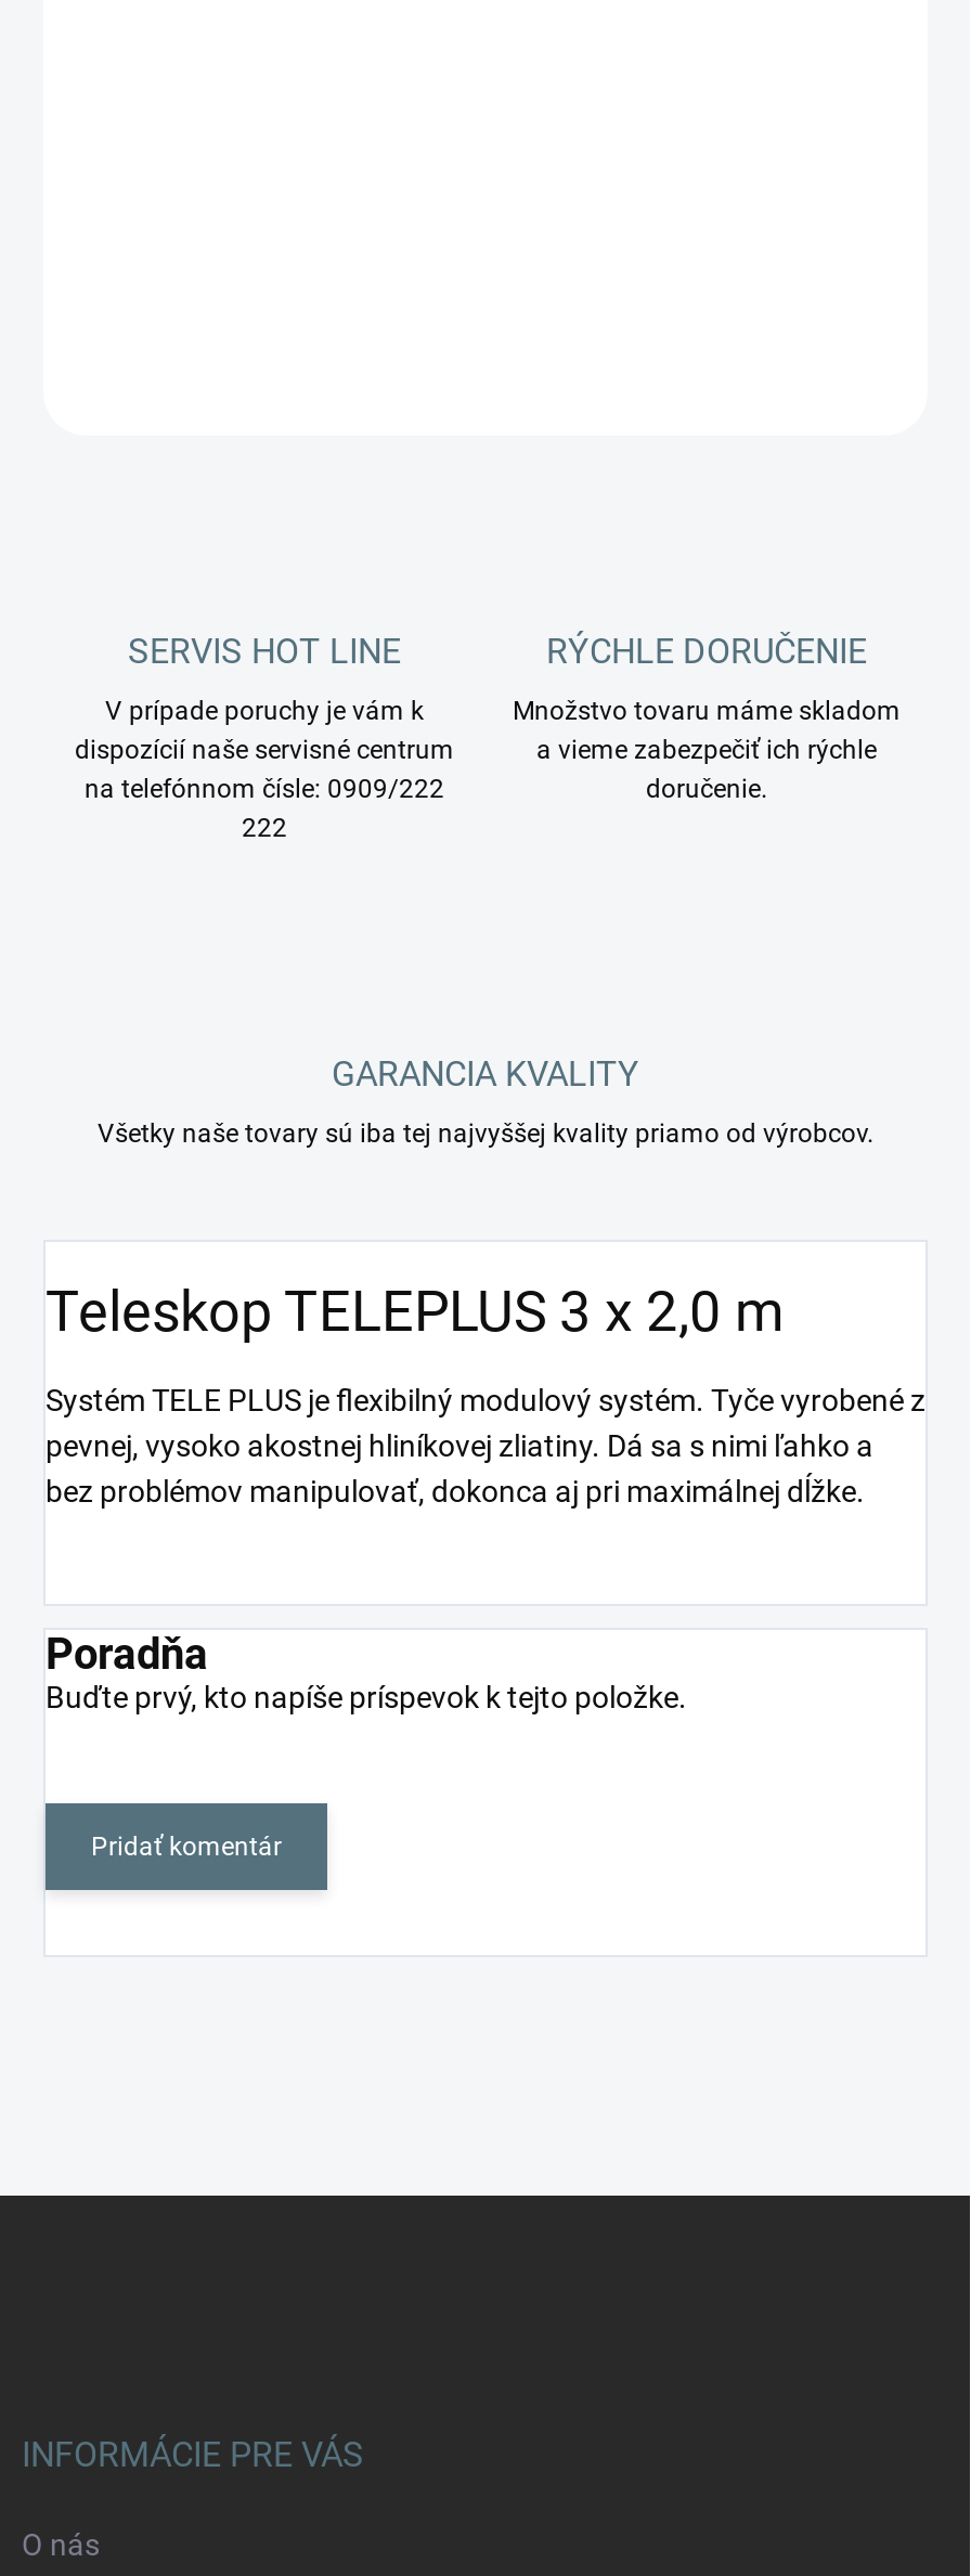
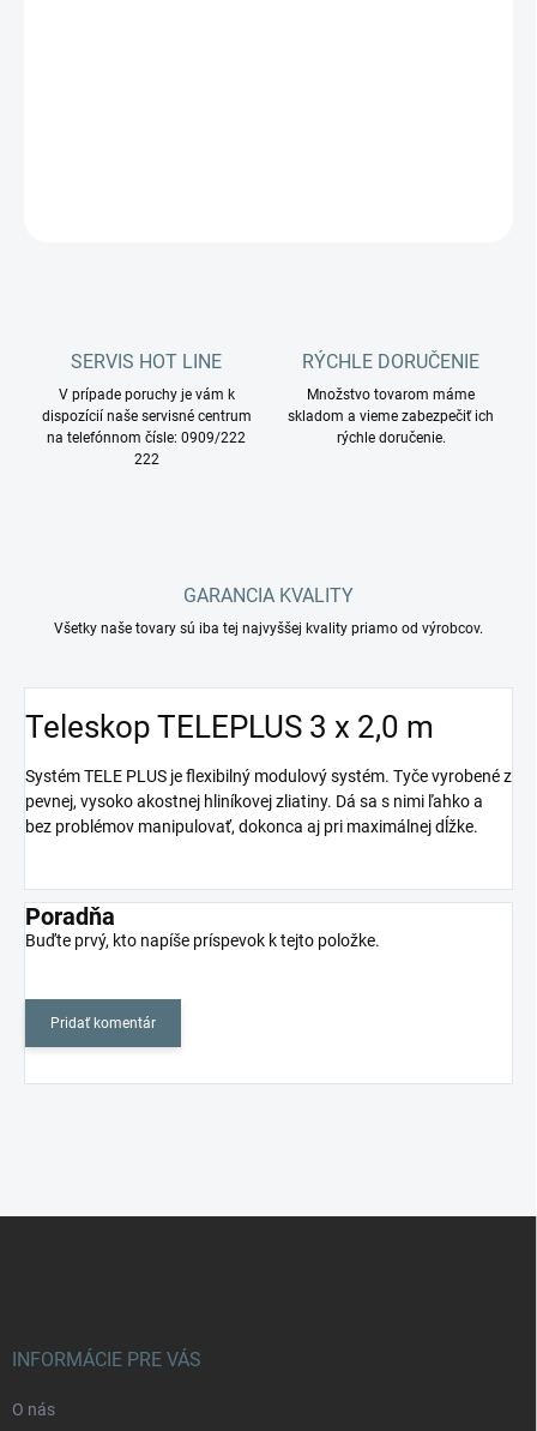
- Množstvo tovaru máme skladom
- a vieme zabezpečiť ich rýchle
- doručenie.
+ Množstvo tovarom máme
+ skladom a vieme zabezpečiť ich
+ rýchle doručenie.
